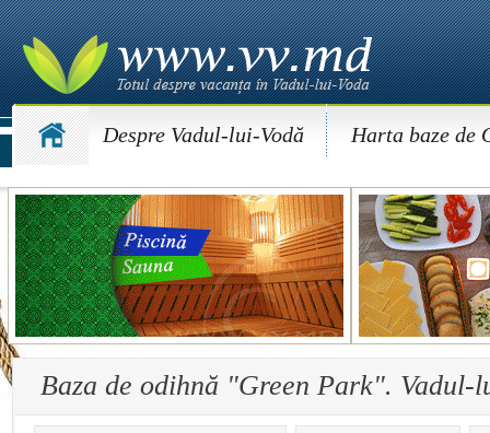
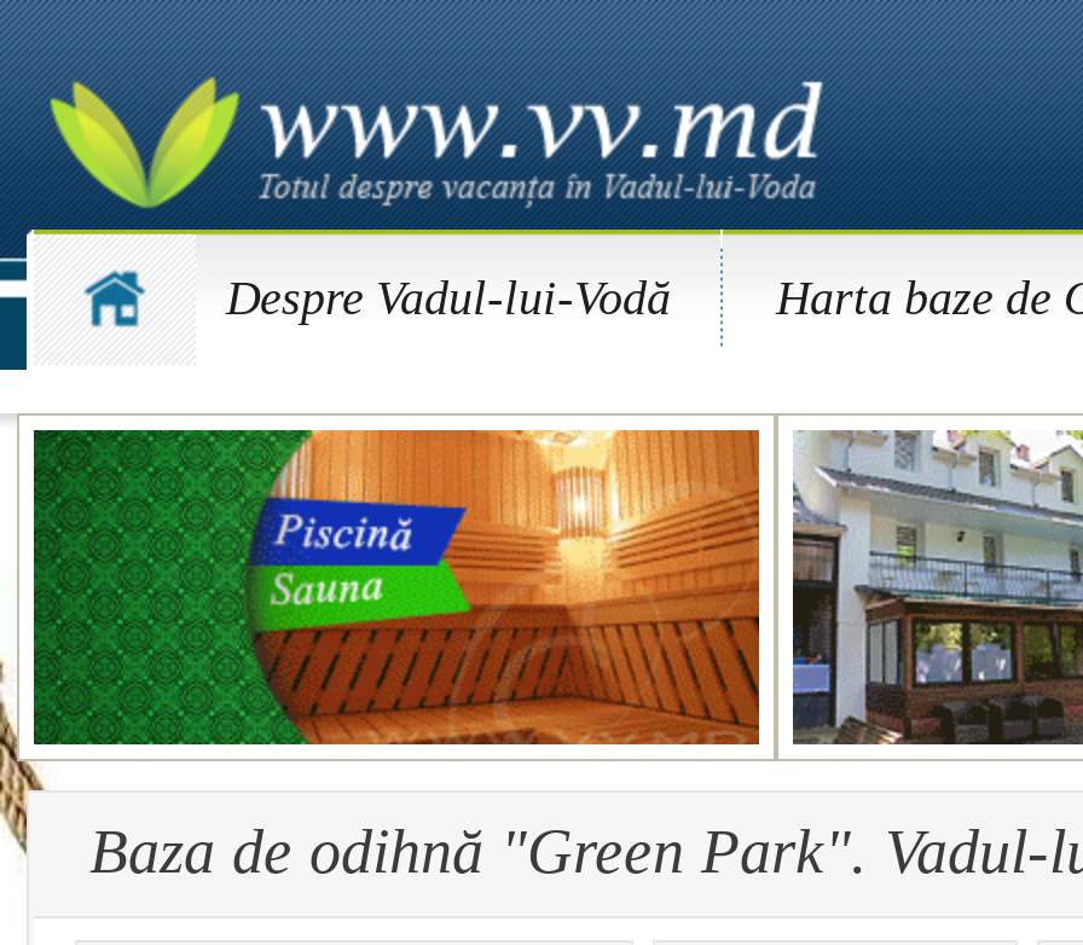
- [image]
+ [image]
